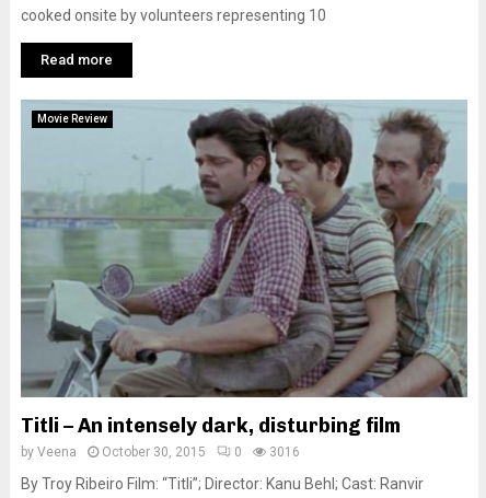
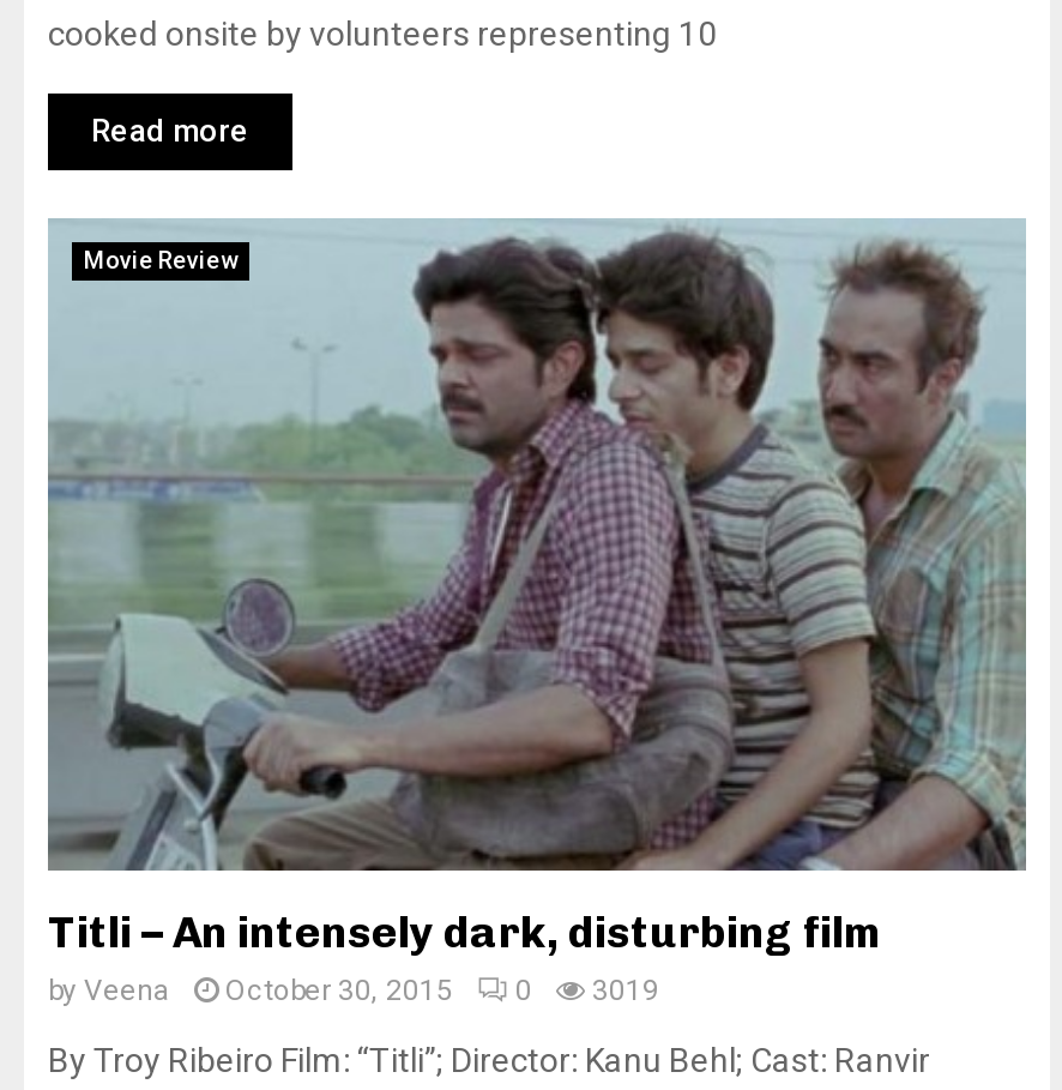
- by Veena October 30, 2015 0 3016
+ by Veena October 30, 2015 0 3019
